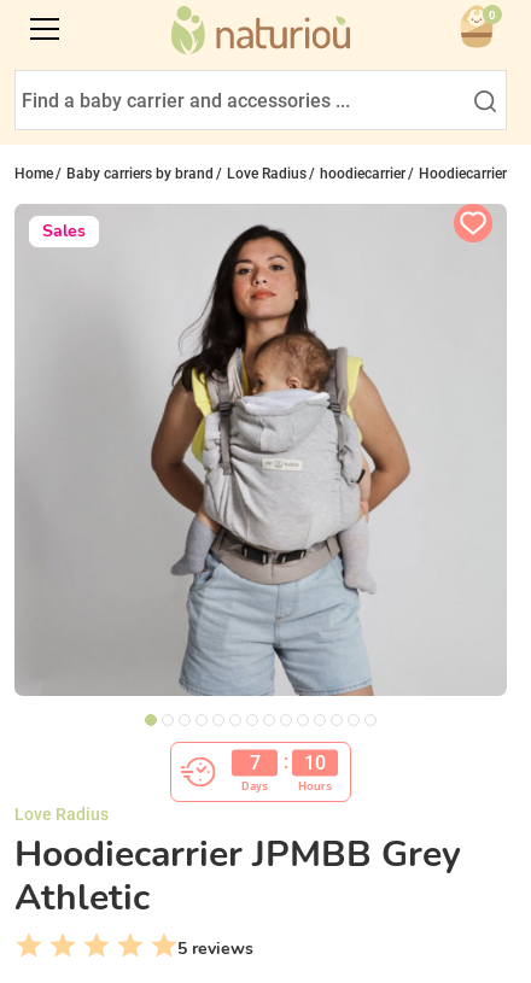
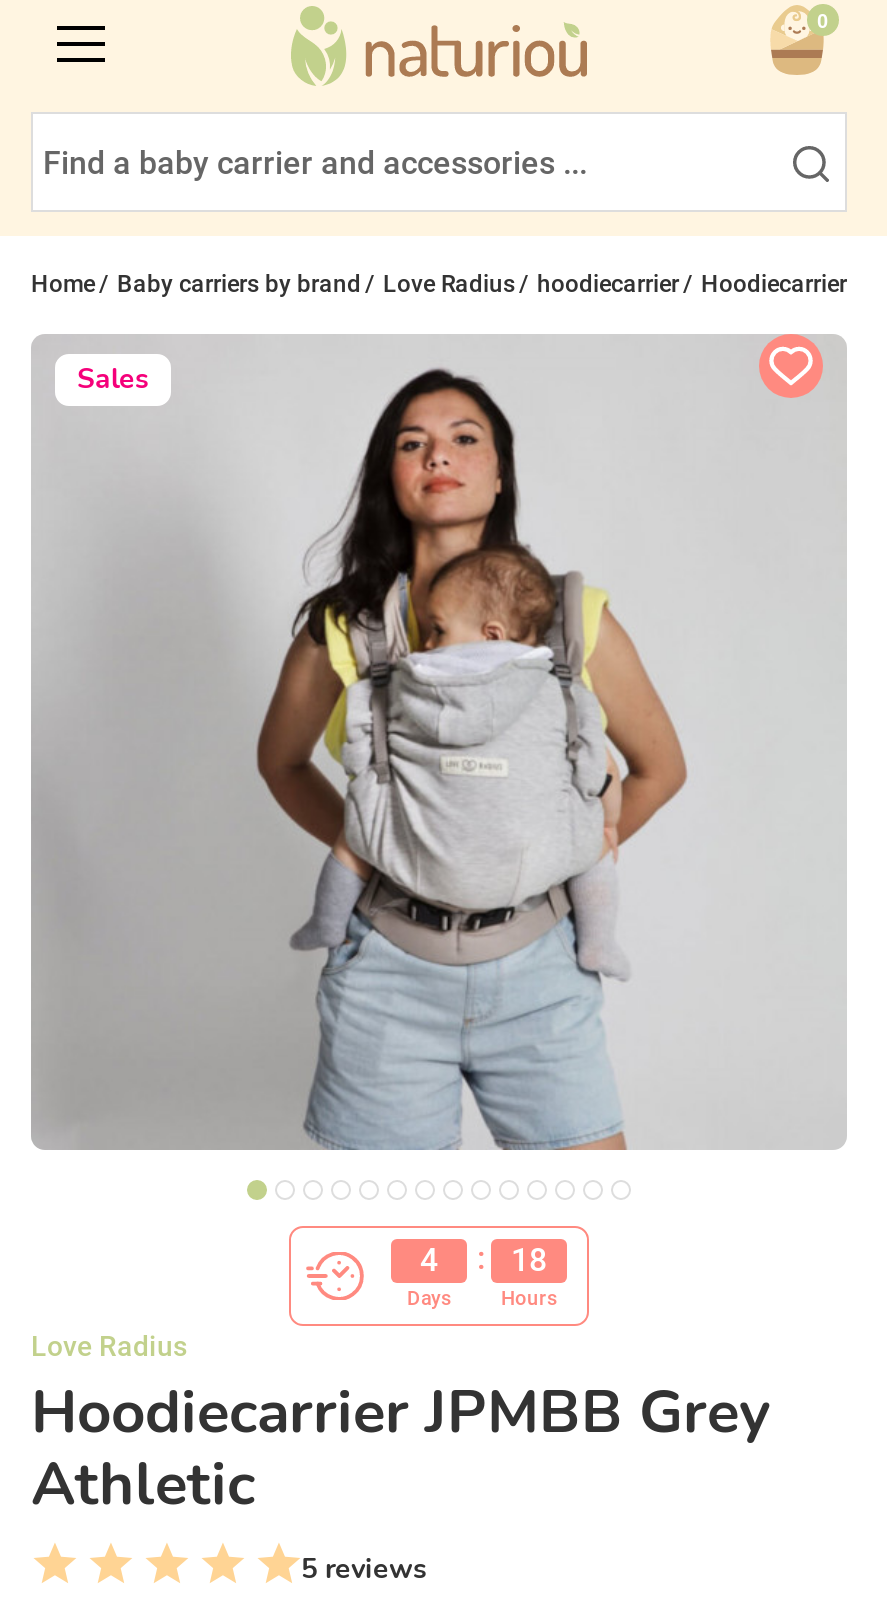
- 7
+ 4

- 10
+ 18
